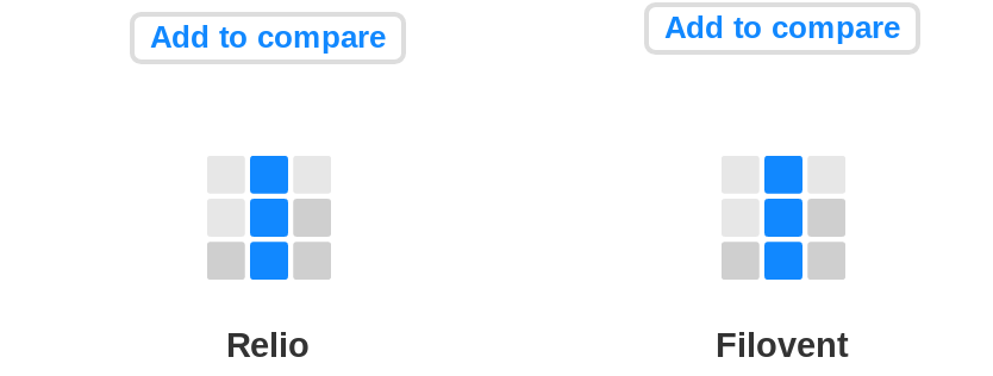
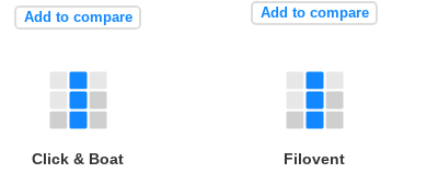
- Relio
+ Click & Boat
